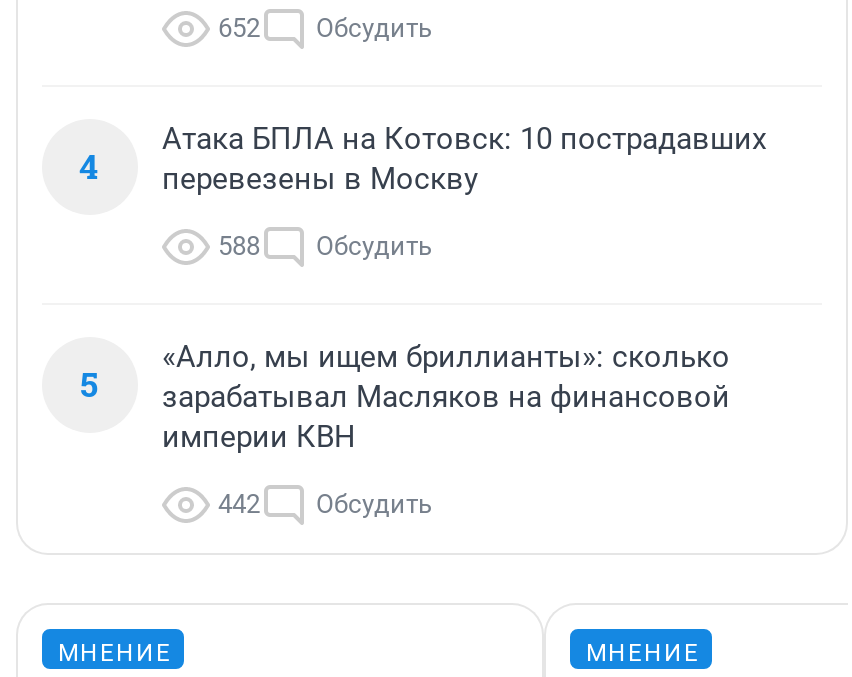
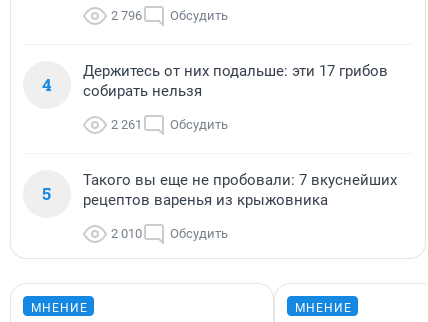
- 652 Обсудить
+ 2 796 Обсудить

- Атака БПЛА на Котовск: 10 пострадавших
- перевезены в Москву
+ Держитесь от них подальше: эти 17 грибов
+ собирать нельзя

- 588 Обсудить
+ 2 261 Обсудить

- «Алло, мы ищем бриллианты»: сколько
- зарабатывал Масляков на финансовой
- империи КВН
+ Такого вы еще не пробовали: 7 вкуснейших
+ рецептов варенья из крыжовника

- 442 Обсудить
+ 2 010 Обсудить
